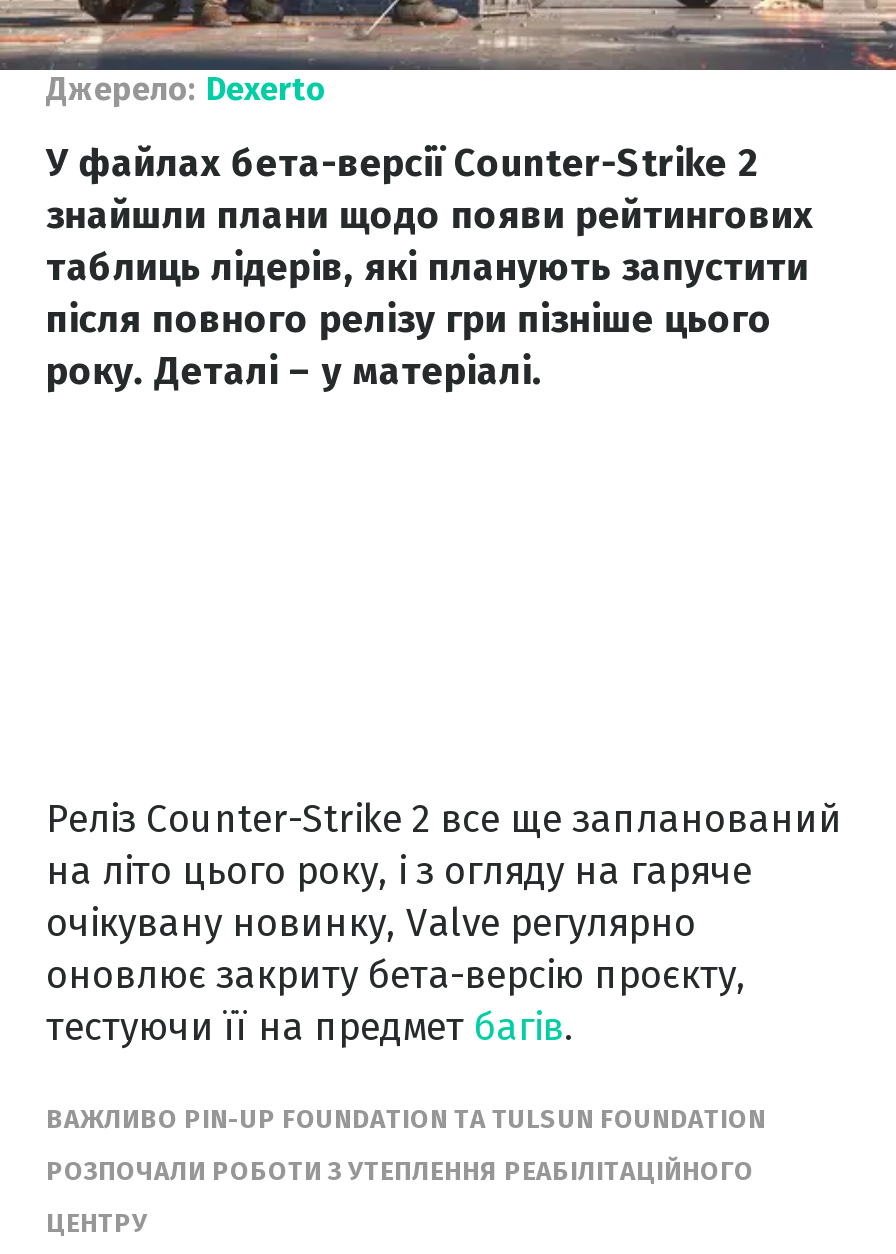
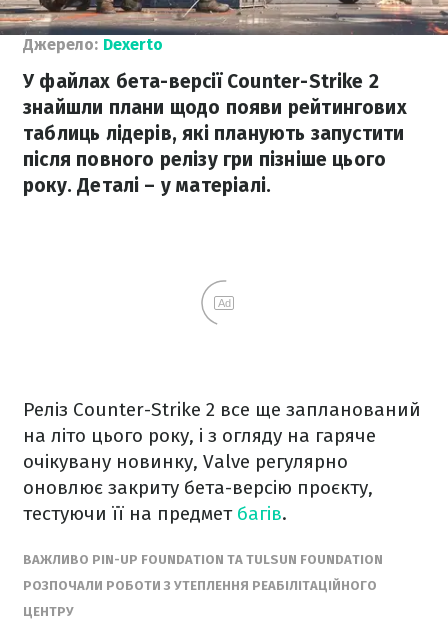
+ Ad
